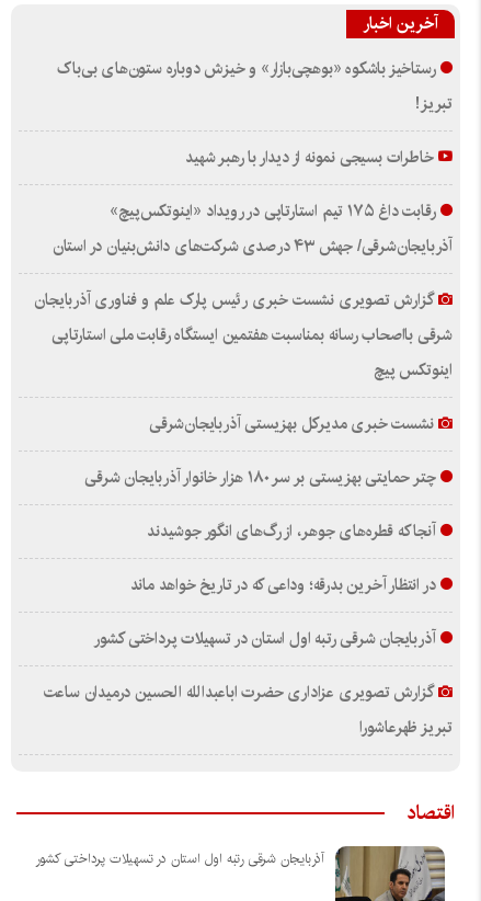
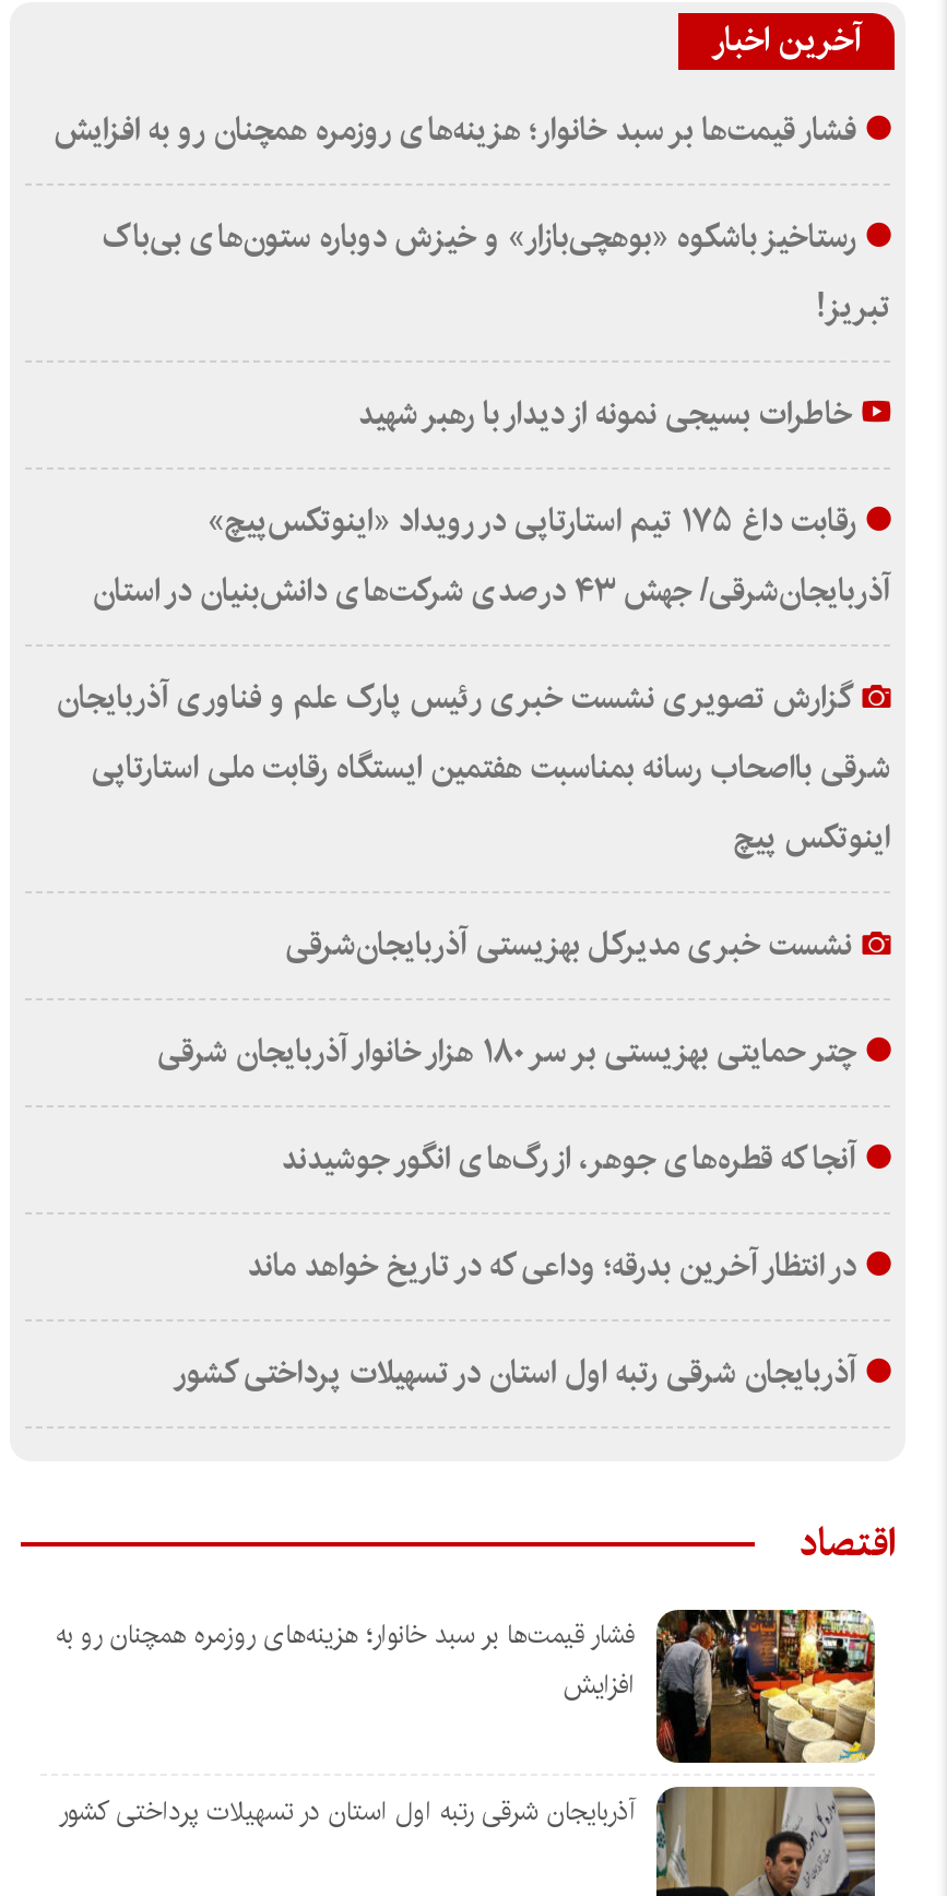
+ فشار قیمت‌ها بر سبد خانوار؛ هزینه‌های روزمره همچنان رو به افزایش

- گزارش تصویری عزاداری حضرت اباعبدالله الحسین درمیدان ساعت
- تبریز ظهرعاشورا

moved up: اقتصاد

+ [image]
+ فشار قیمت‌ها بر سبد خانوار؛ هزینه‌های روزمره همچنان رو به
+ افزایش
